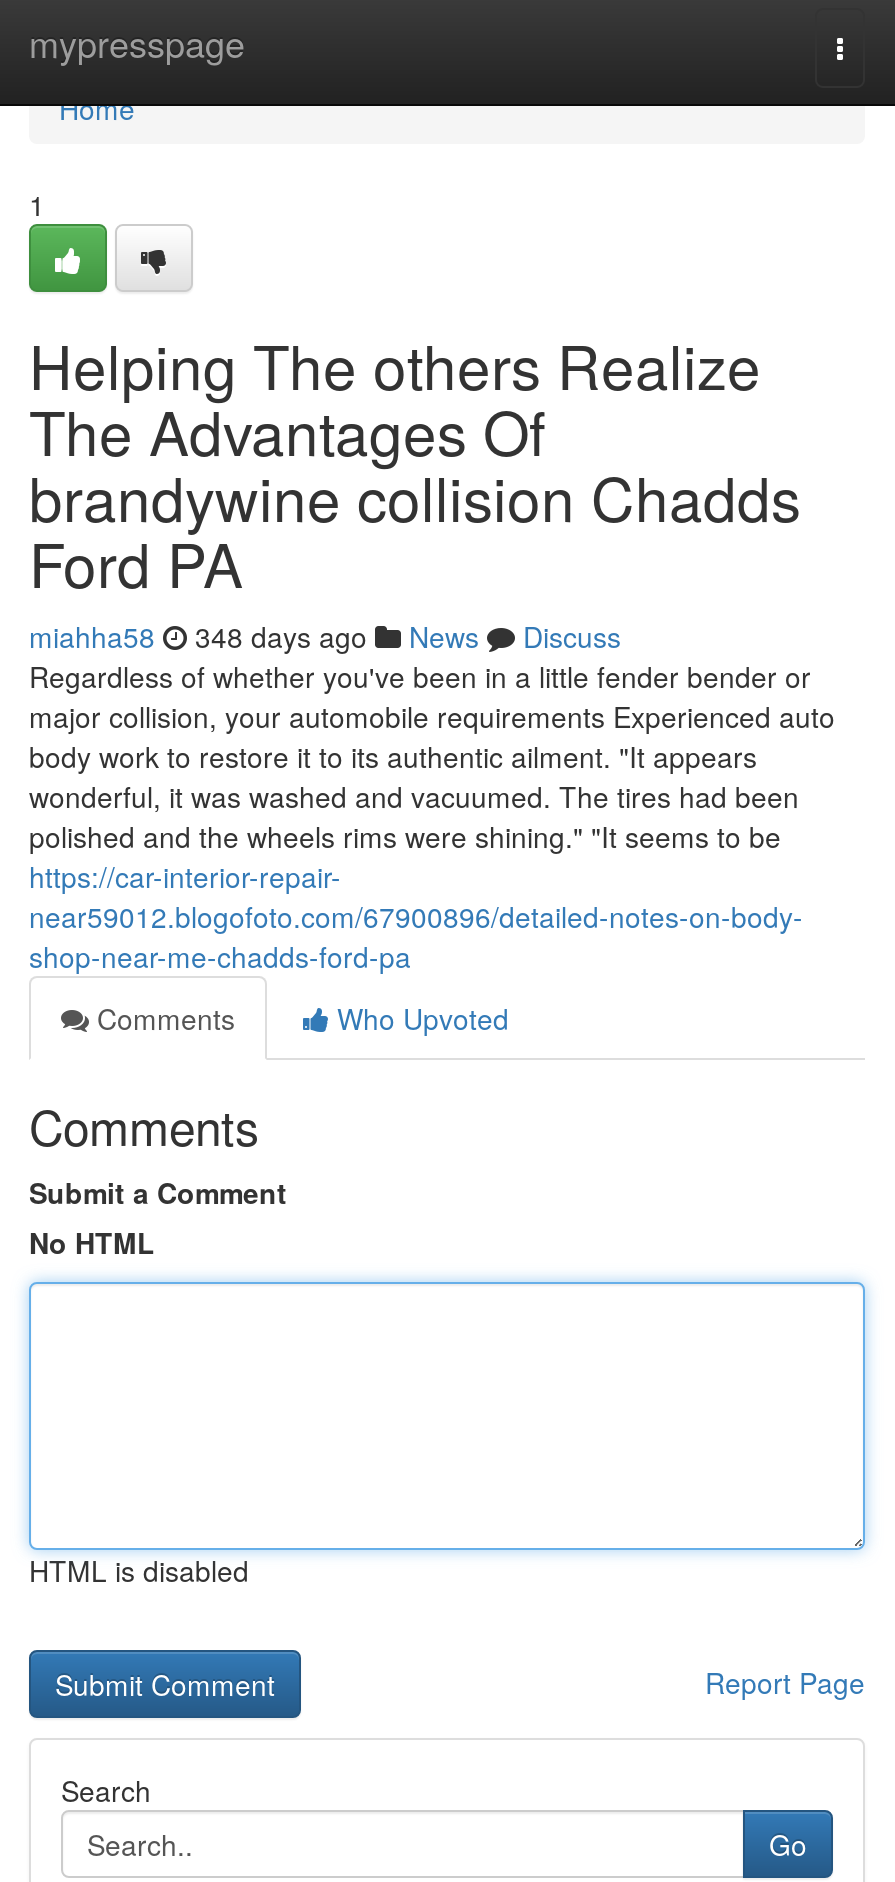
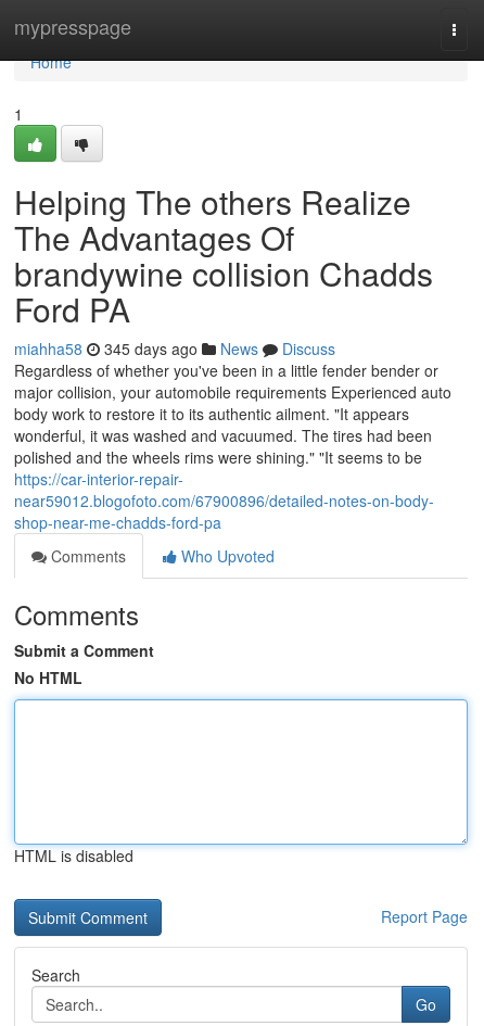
- miahha58 348 days ago News Discuss
+ miahha58 345 days ago News Discuss
